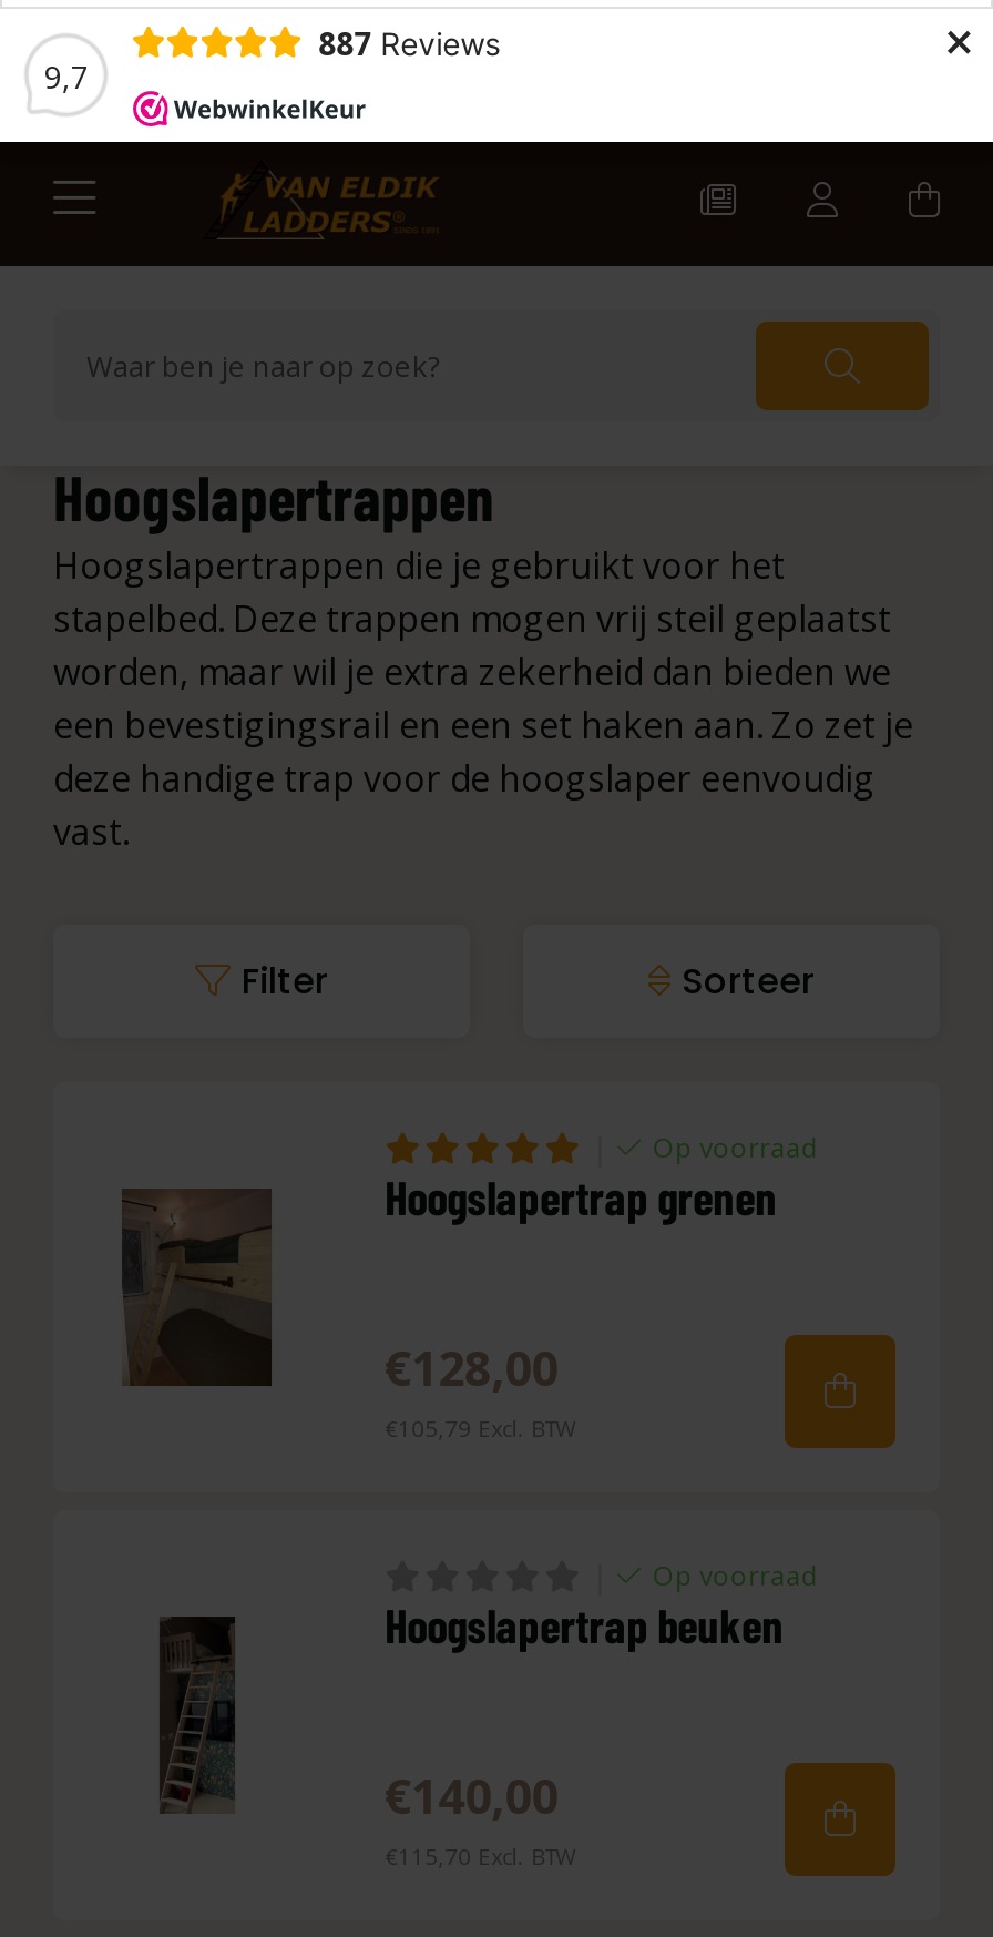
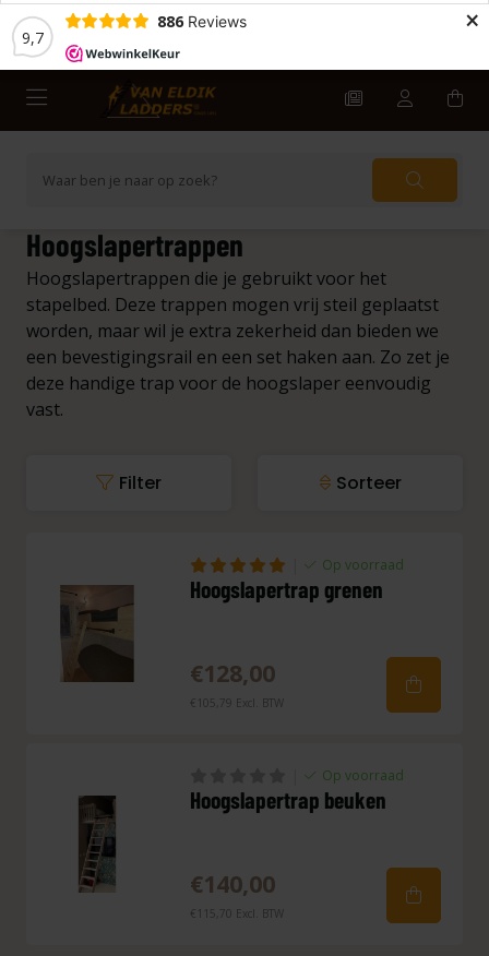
- 887 Reviews
+ 886 Reviews
